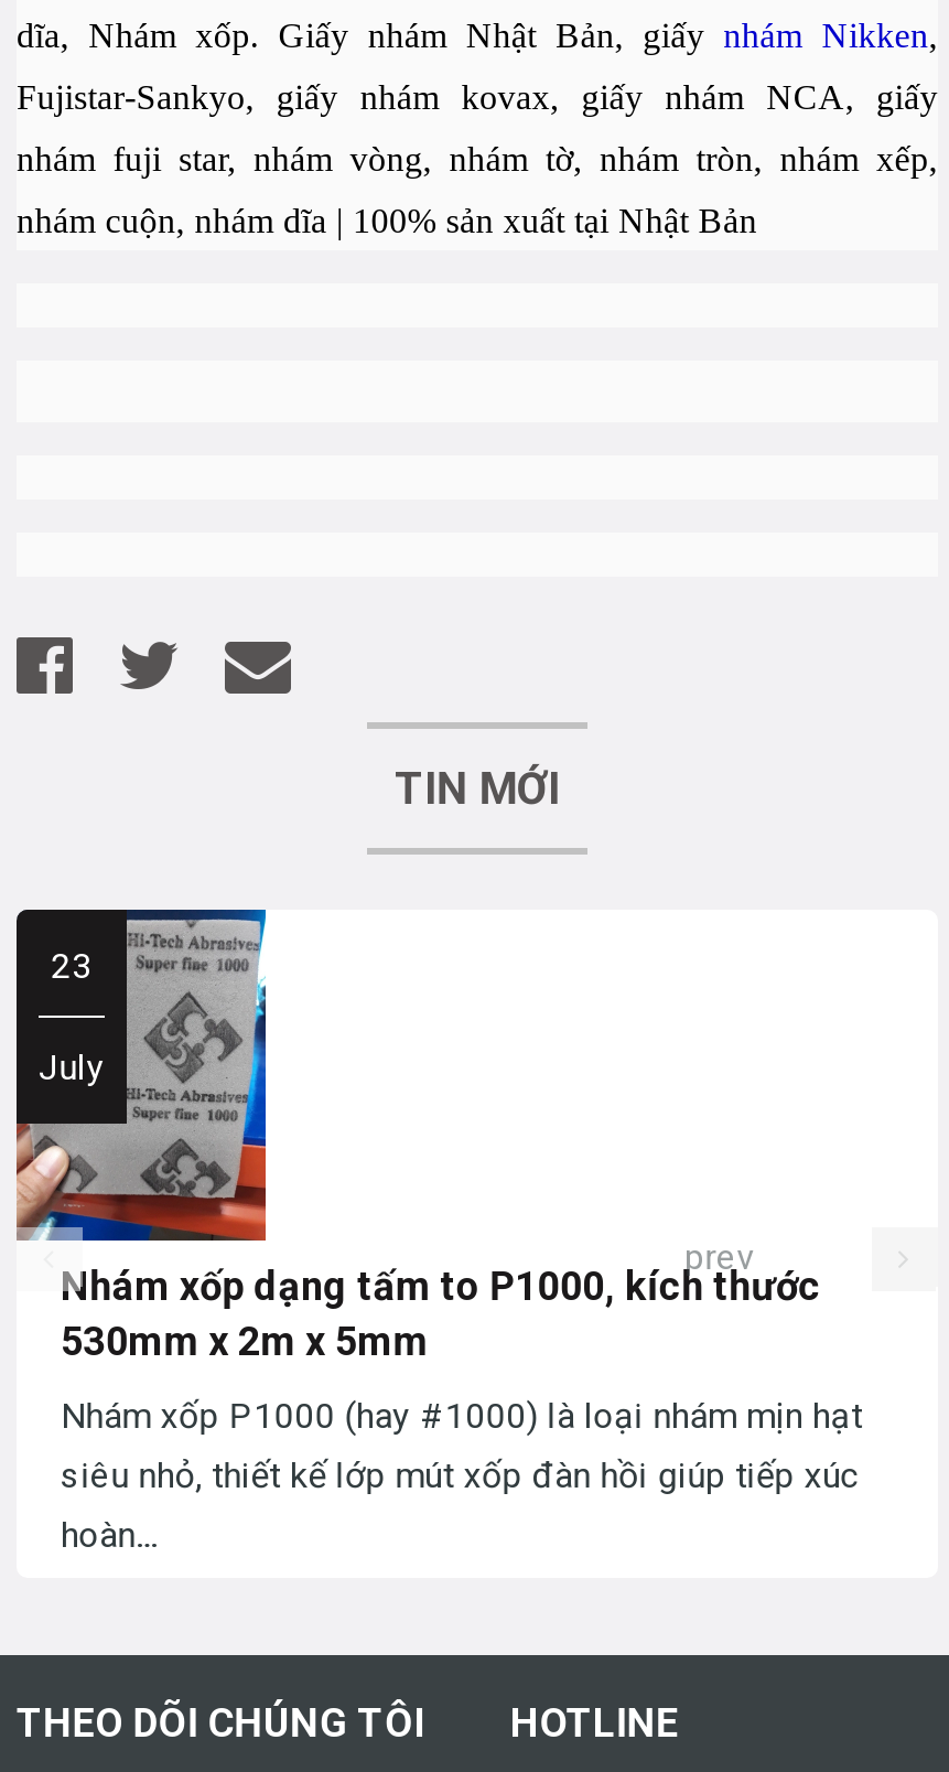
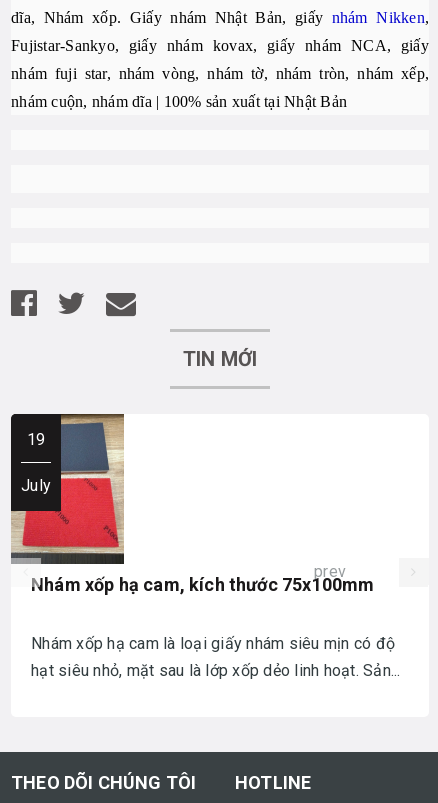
- [image]
- 23
+ [image]
+ 19

- Nhám xốp dạng tấm to P1000, kích thước
- 530mm x 2m x 5mm
+ Nhám xốp hạ cam, kích thước 75x100mm

- Nhám xốp P1000 (hay #1000) là loại nhám mịn hạt
- siêu nhỏ, thiết kế lớp mút xốp đàn hồi giúp tiếp xúc
- hoàn...
+ Nhám xốp hạ cam là loại giấy nhám siêu mịn có độ
+ hạt siêu nhỏ, mặt sau là lớp xốp dẻo linh hoạt. Sản...
